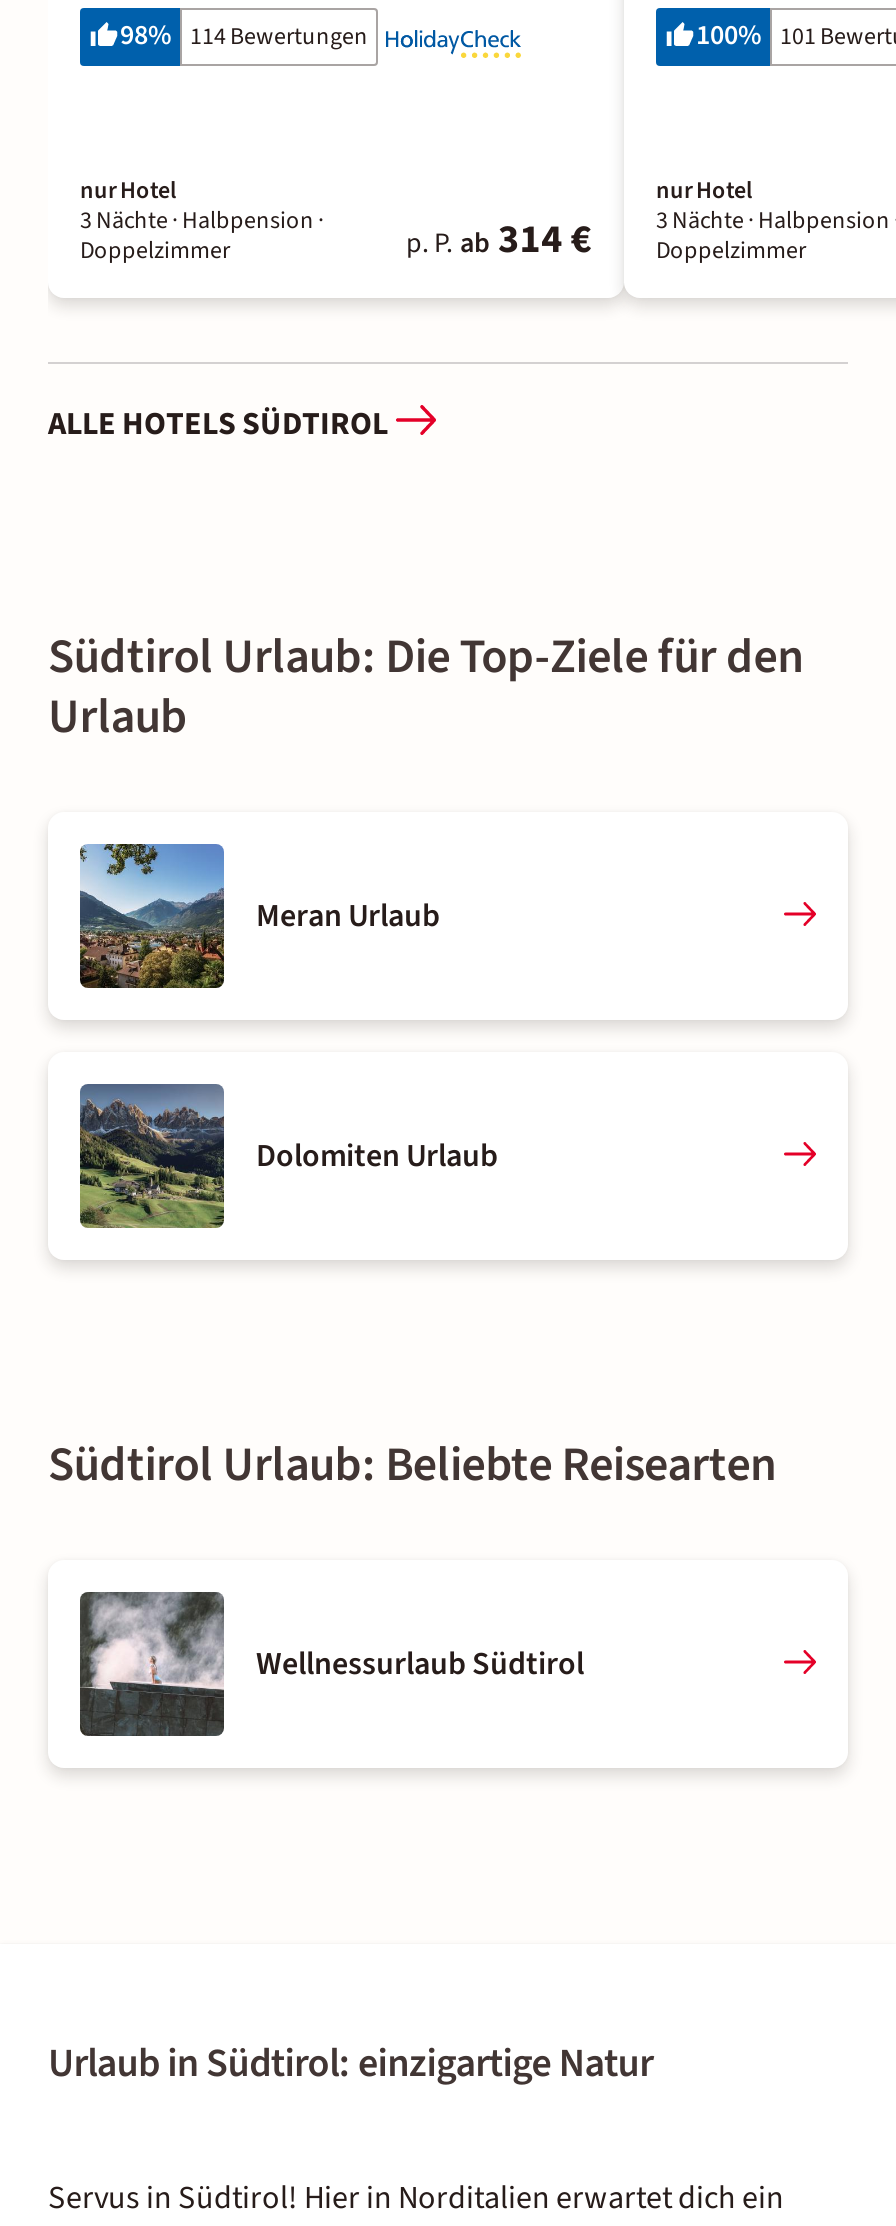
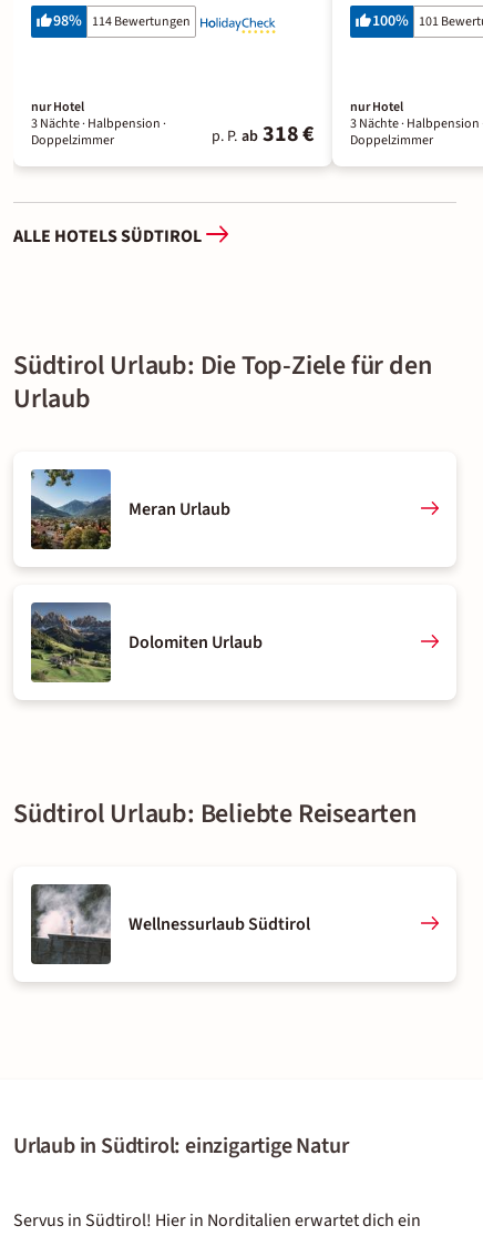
- p. P. ab 314 €
+ p. P. ab 318 €
